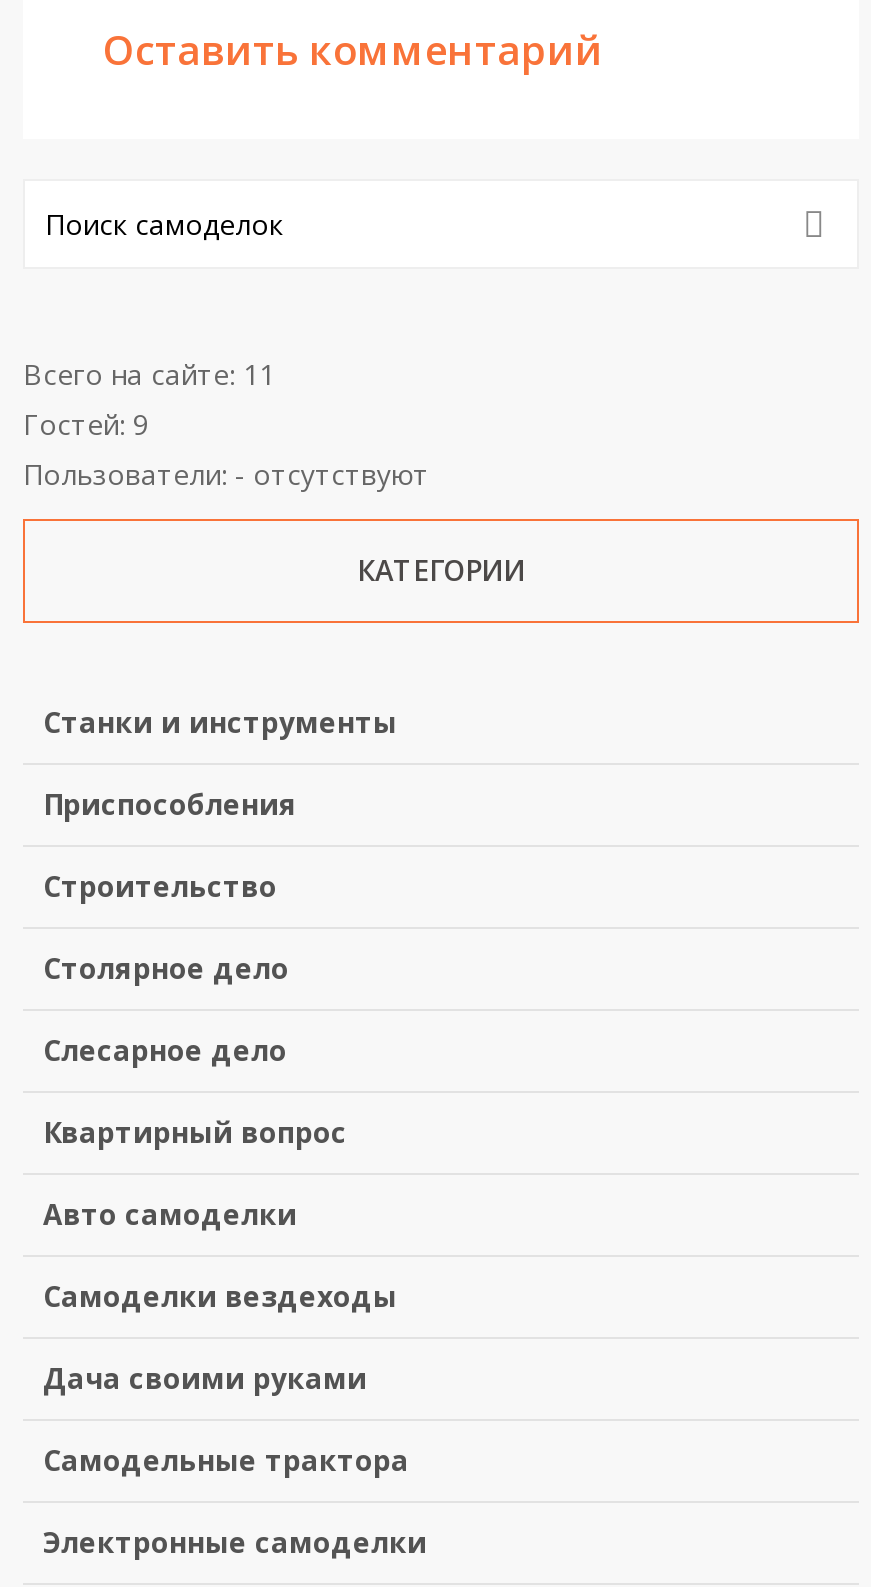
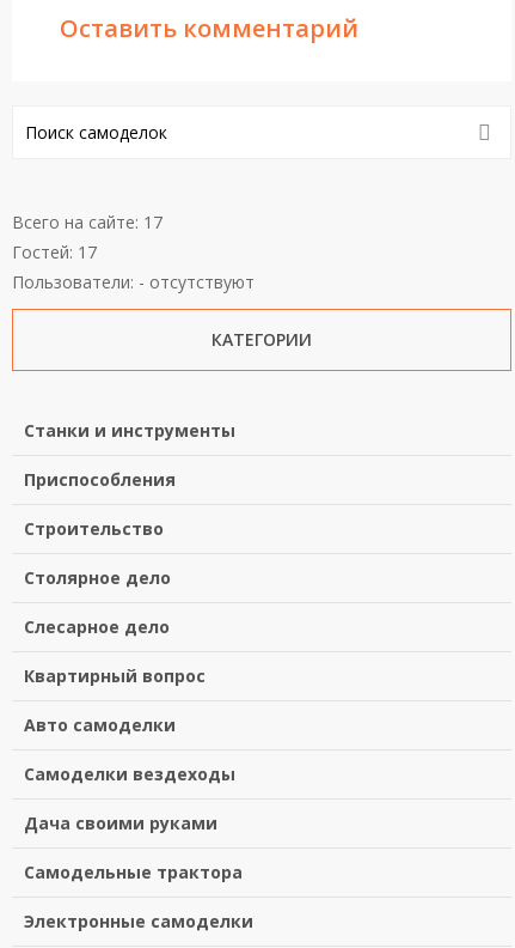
- Всего на сайте: 11
+ Всего на сайте: 17

- Гостей: 9
+ Гостей: 17
